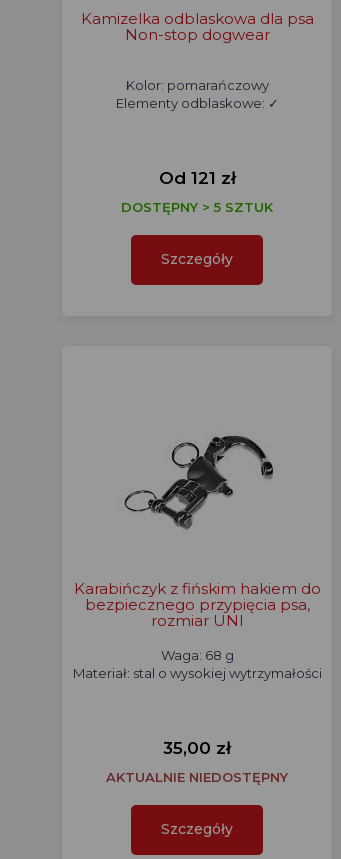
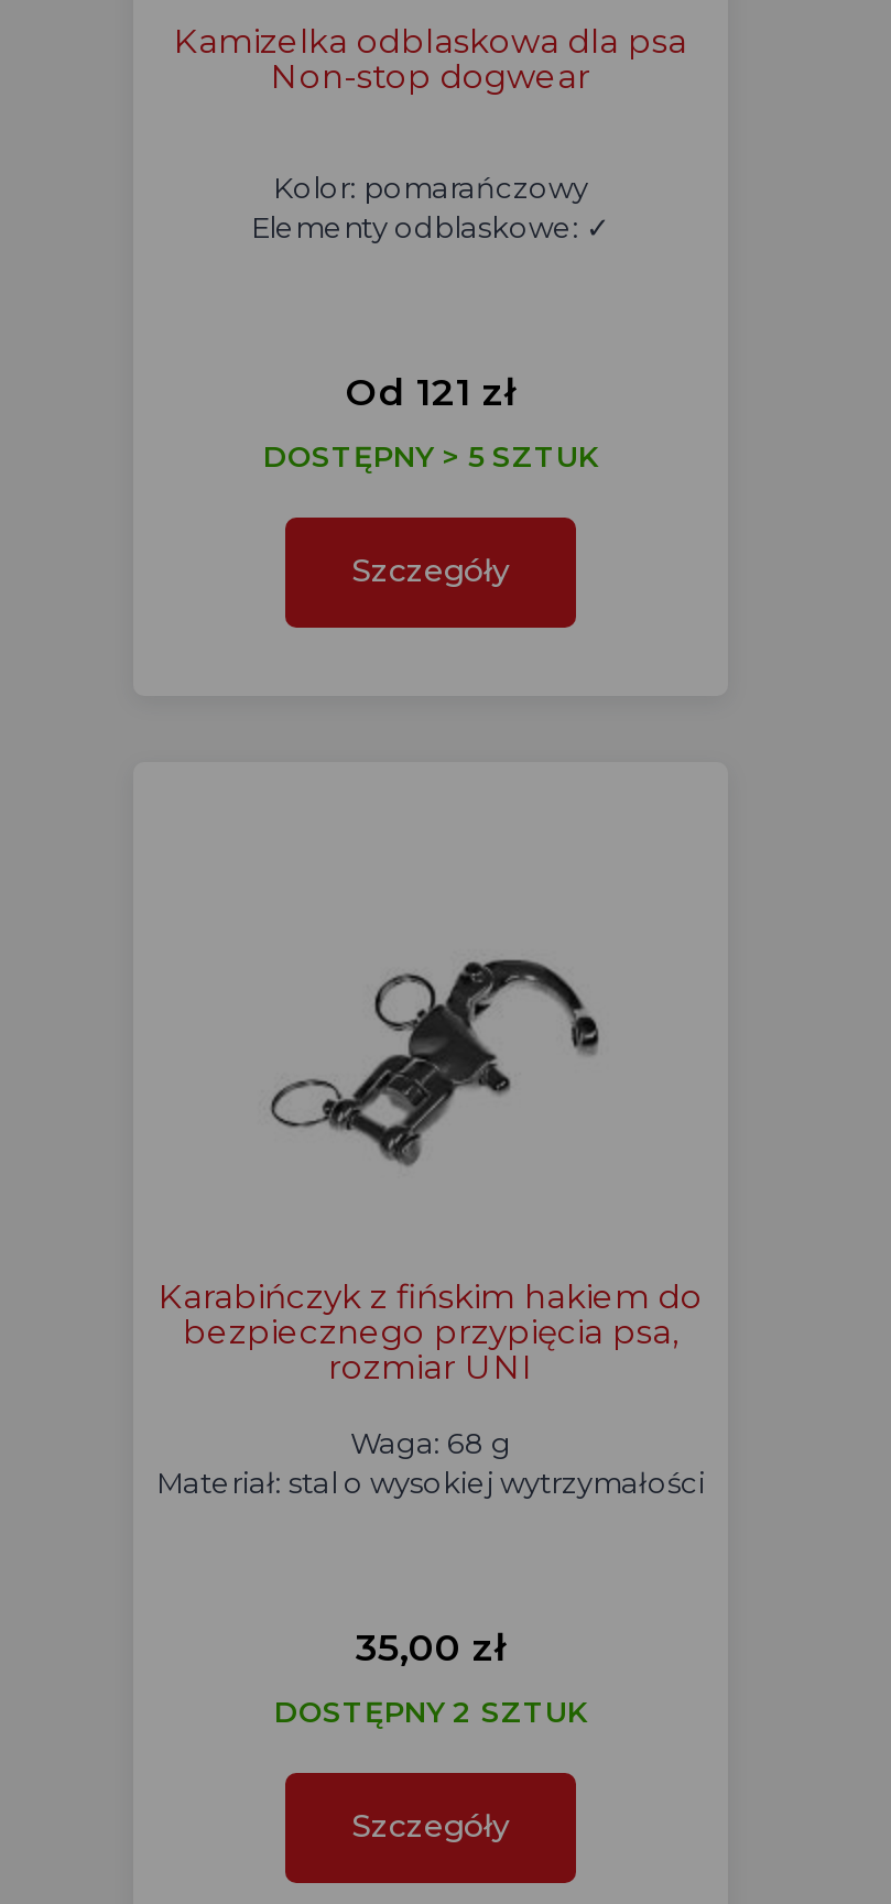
- AKTUALNIE NIEDOSTĘPNY
+ DOSTĘPNY 2 SZTUK
